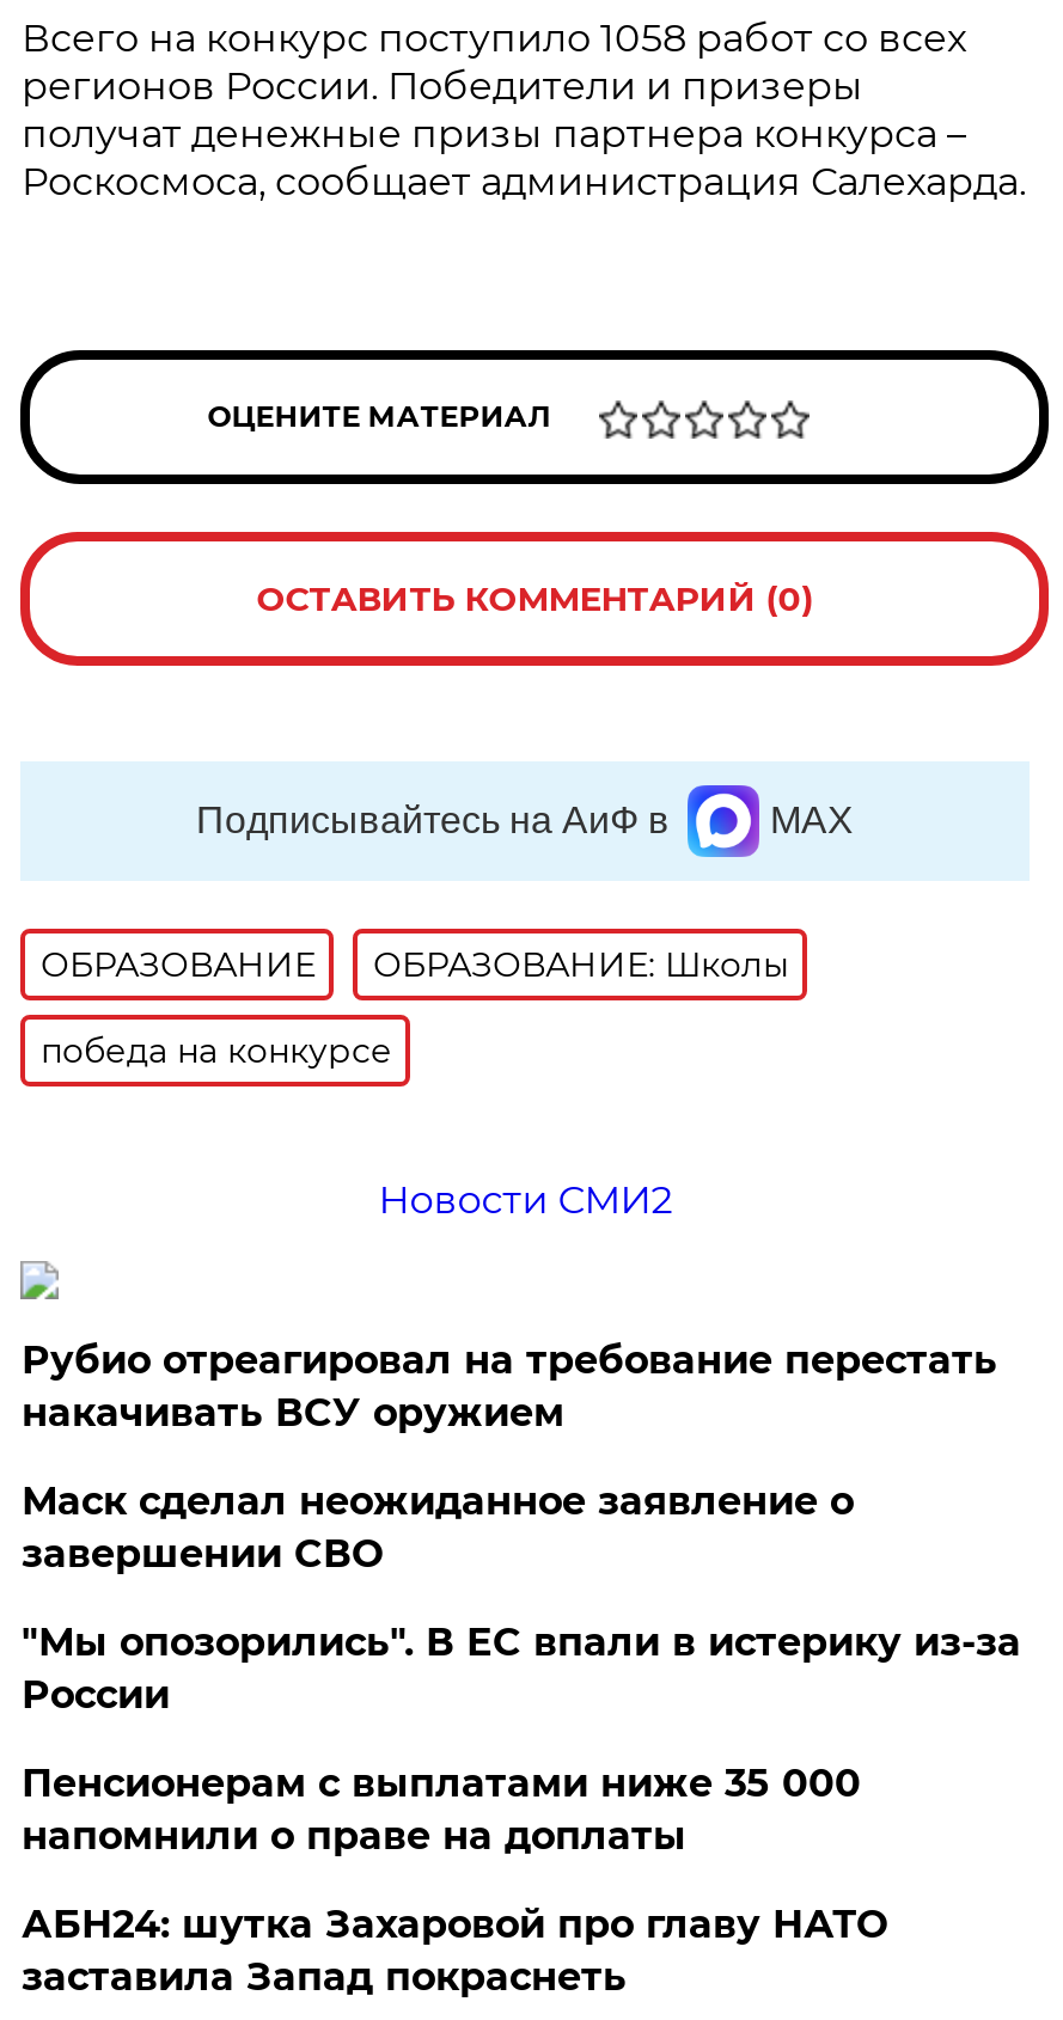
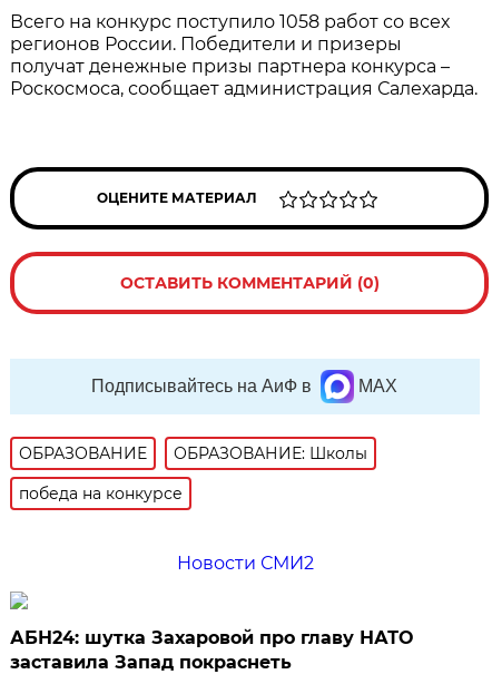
- Рубио отреагировал на требование перестать
- накачивать ВСУ оружием
- Маск сделал неожиданное заявление о
- завершении СВО
- "Мы опозорились". В ЕС впали в истерику из-за
- России
- Пенсионерам с выплатами ниже 35 000
- напомнили о праве на доплаты
